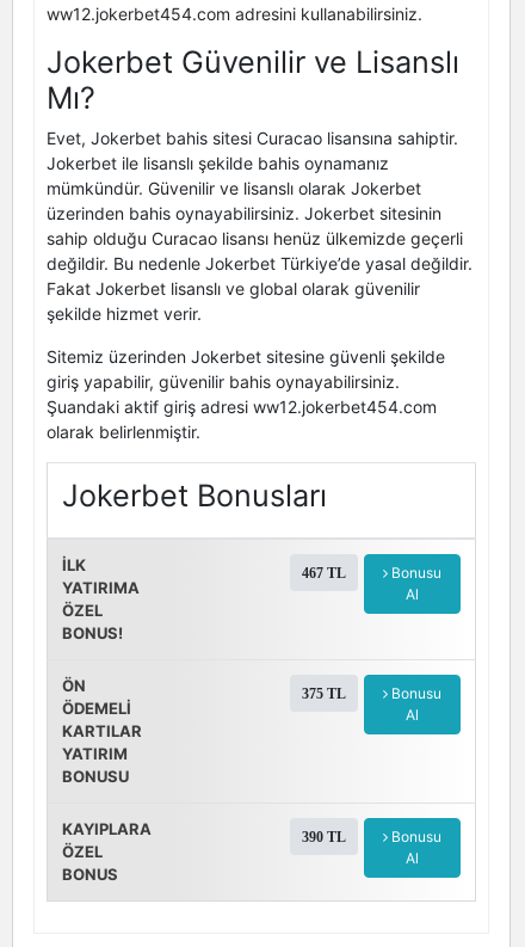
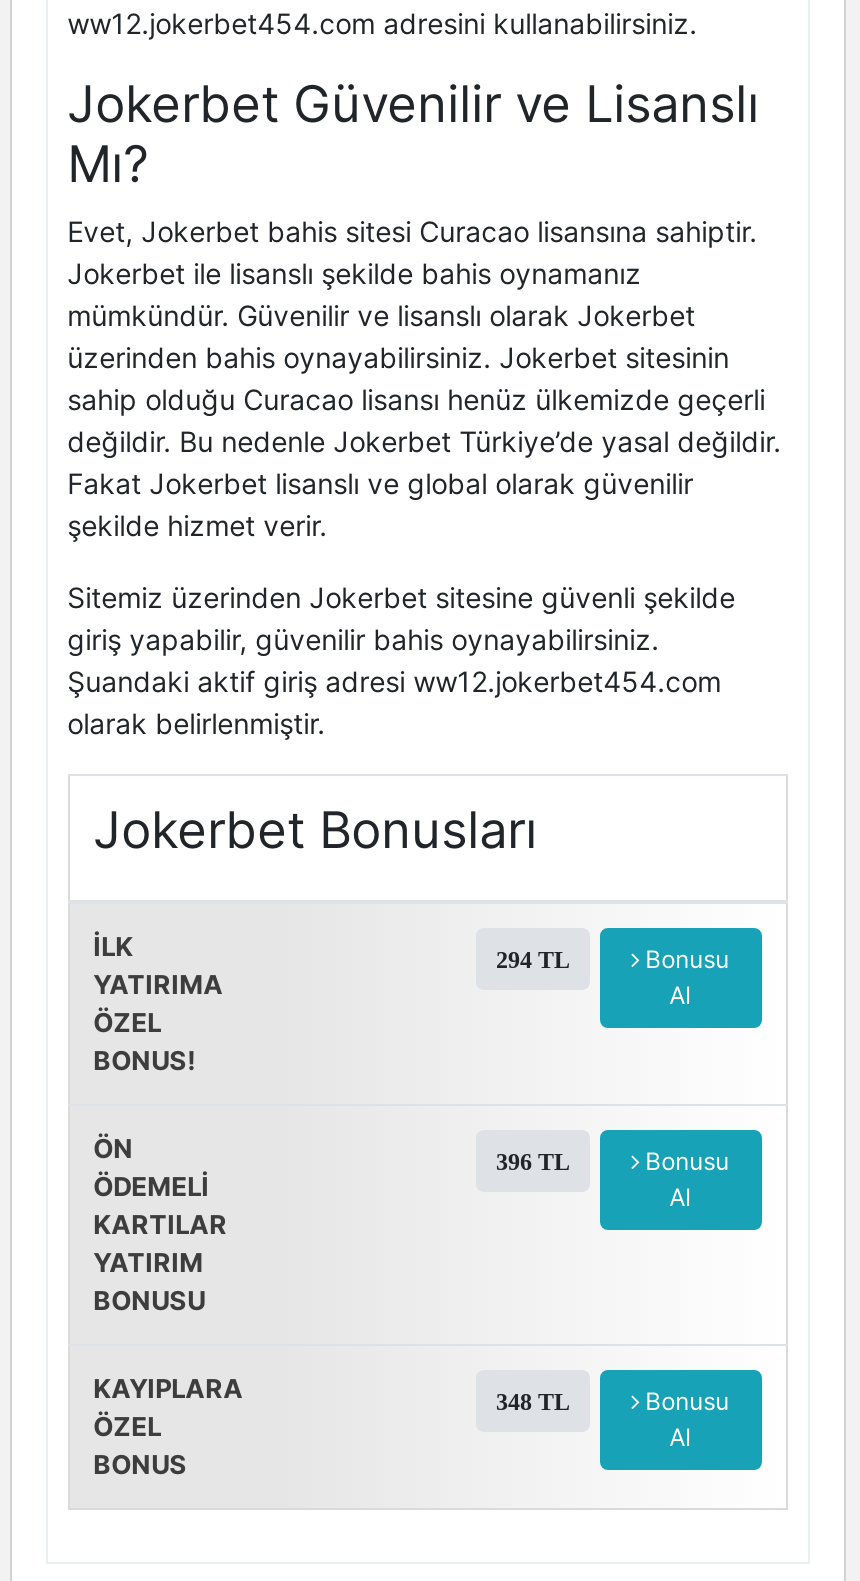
- 467 TL
+ 294 TL

- 375 TL
+ 396 TL

- 390 TL
+ 348 TL
